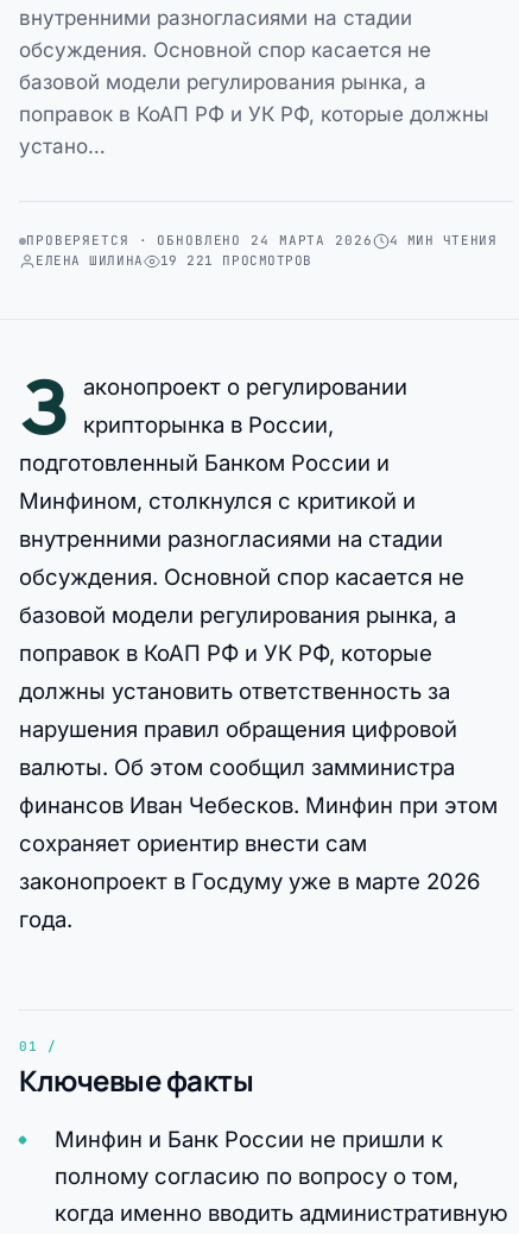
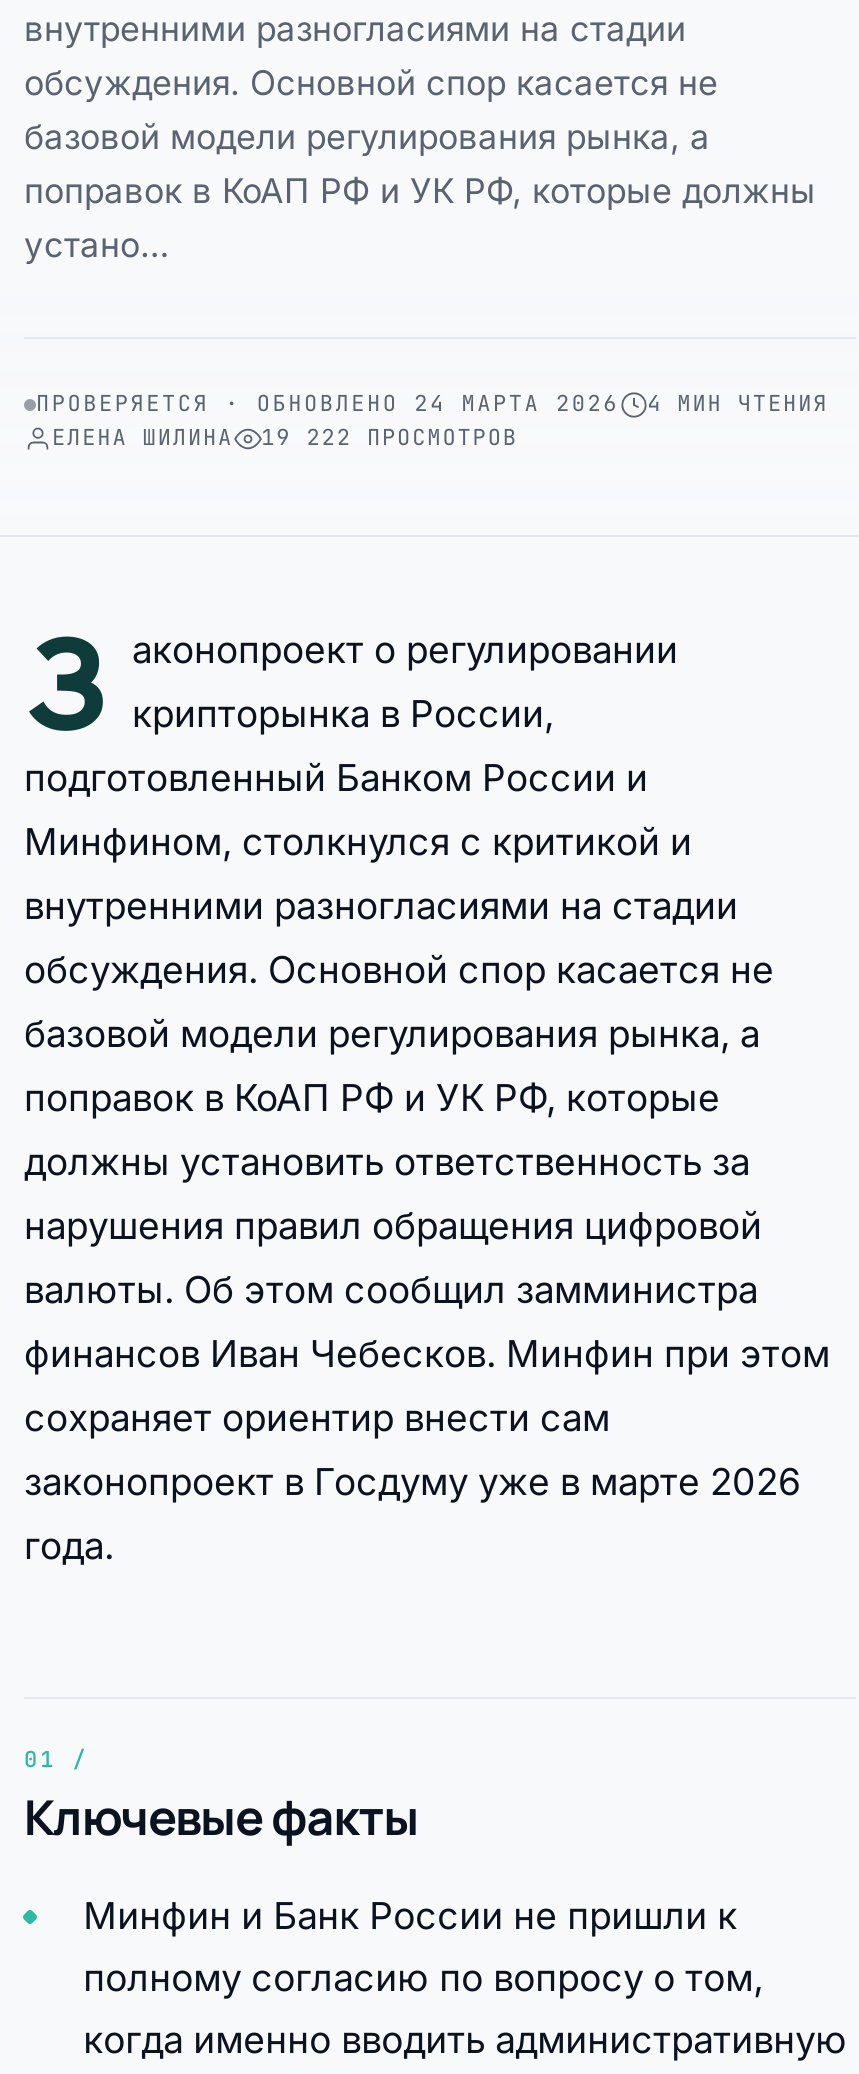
- ЕЛЕНА ШИЛИНА 19 221 ПРОСМОТРОВ
+ ЕЛЕНА ШИЛИНА 19 222 ПРОСМОТРОВ
